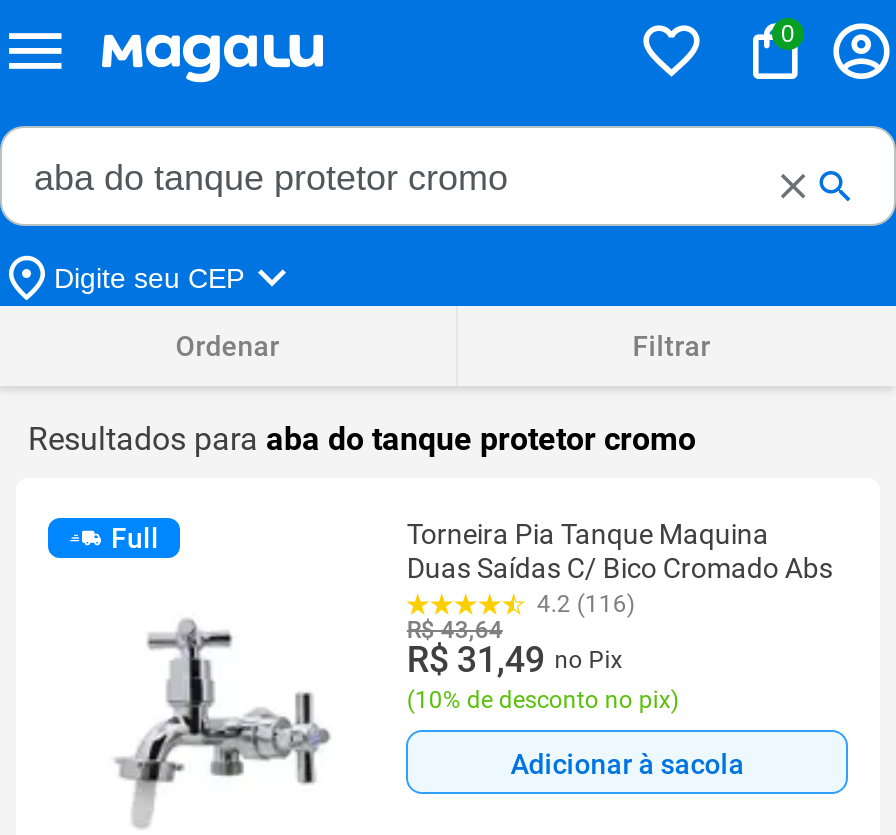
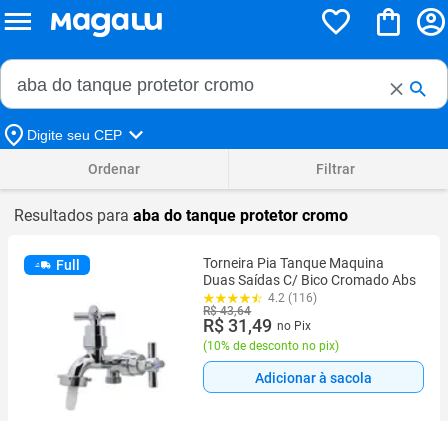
- 0
